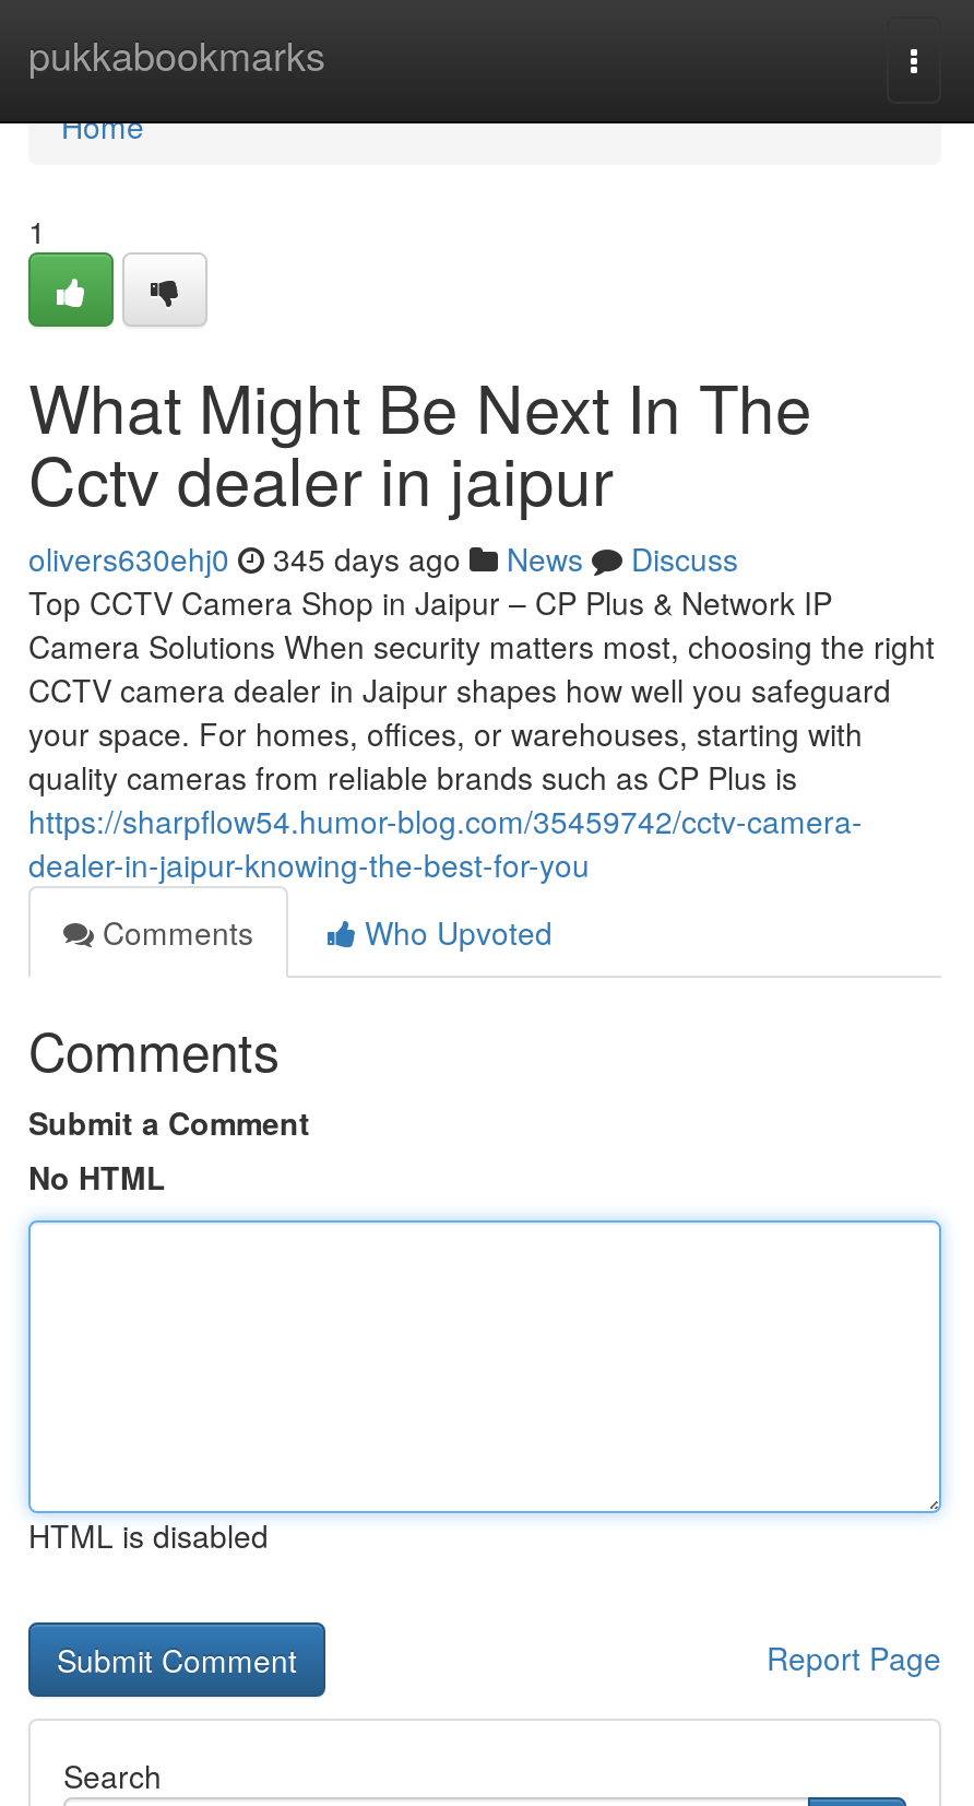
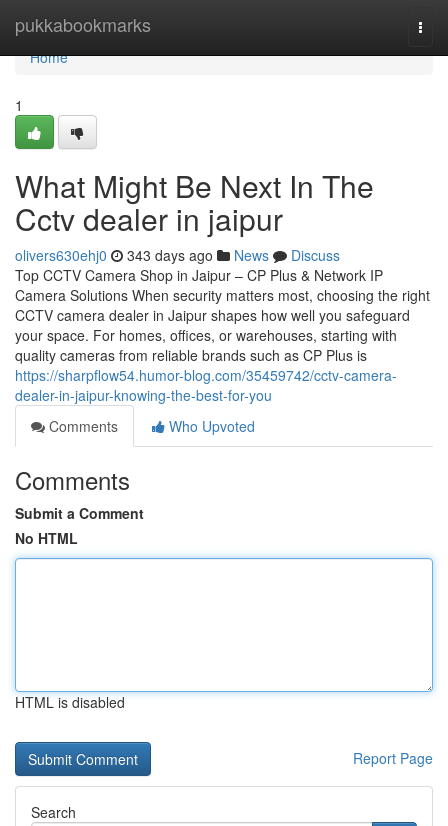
- olivers630ehj0 345 days ago News Discuss
+ olivers630ehj0 343 days ago News Discuss
